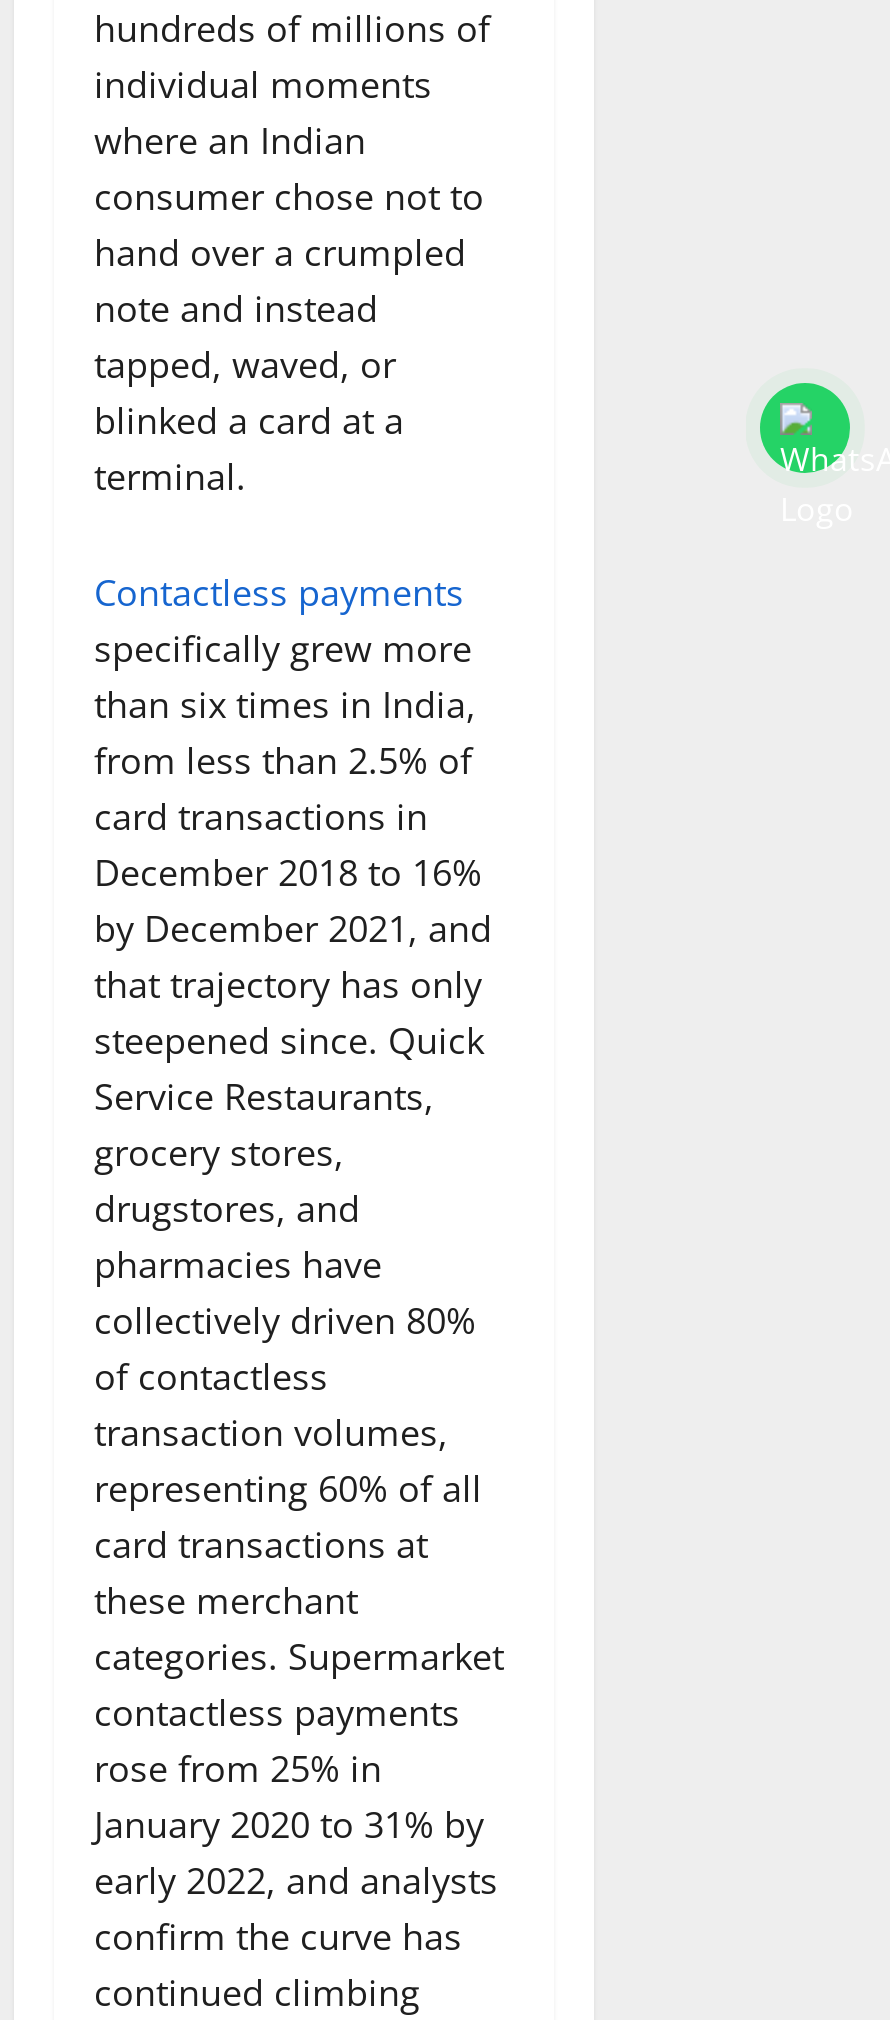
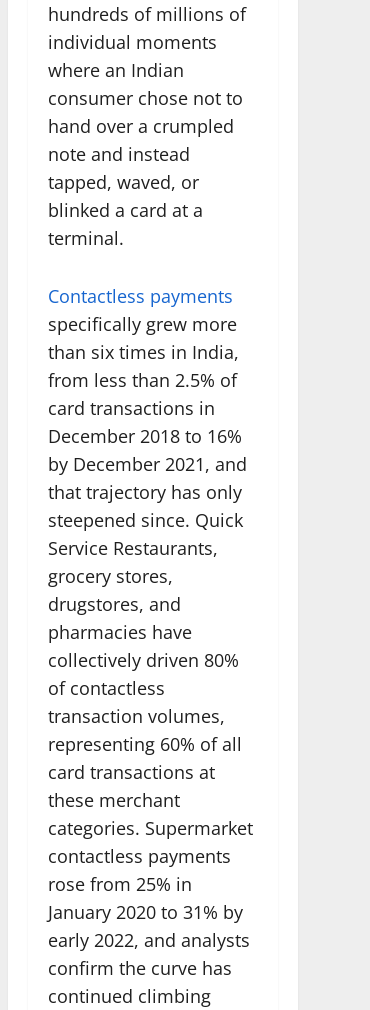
- [image]
